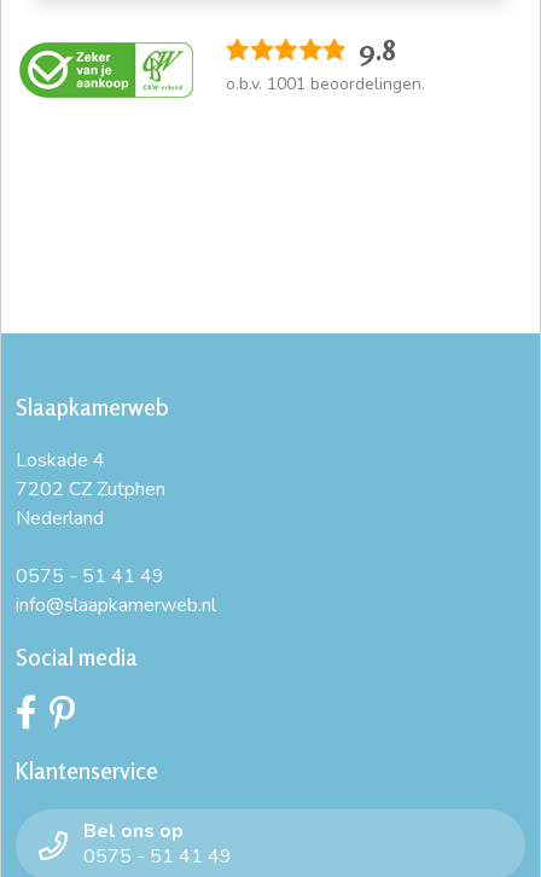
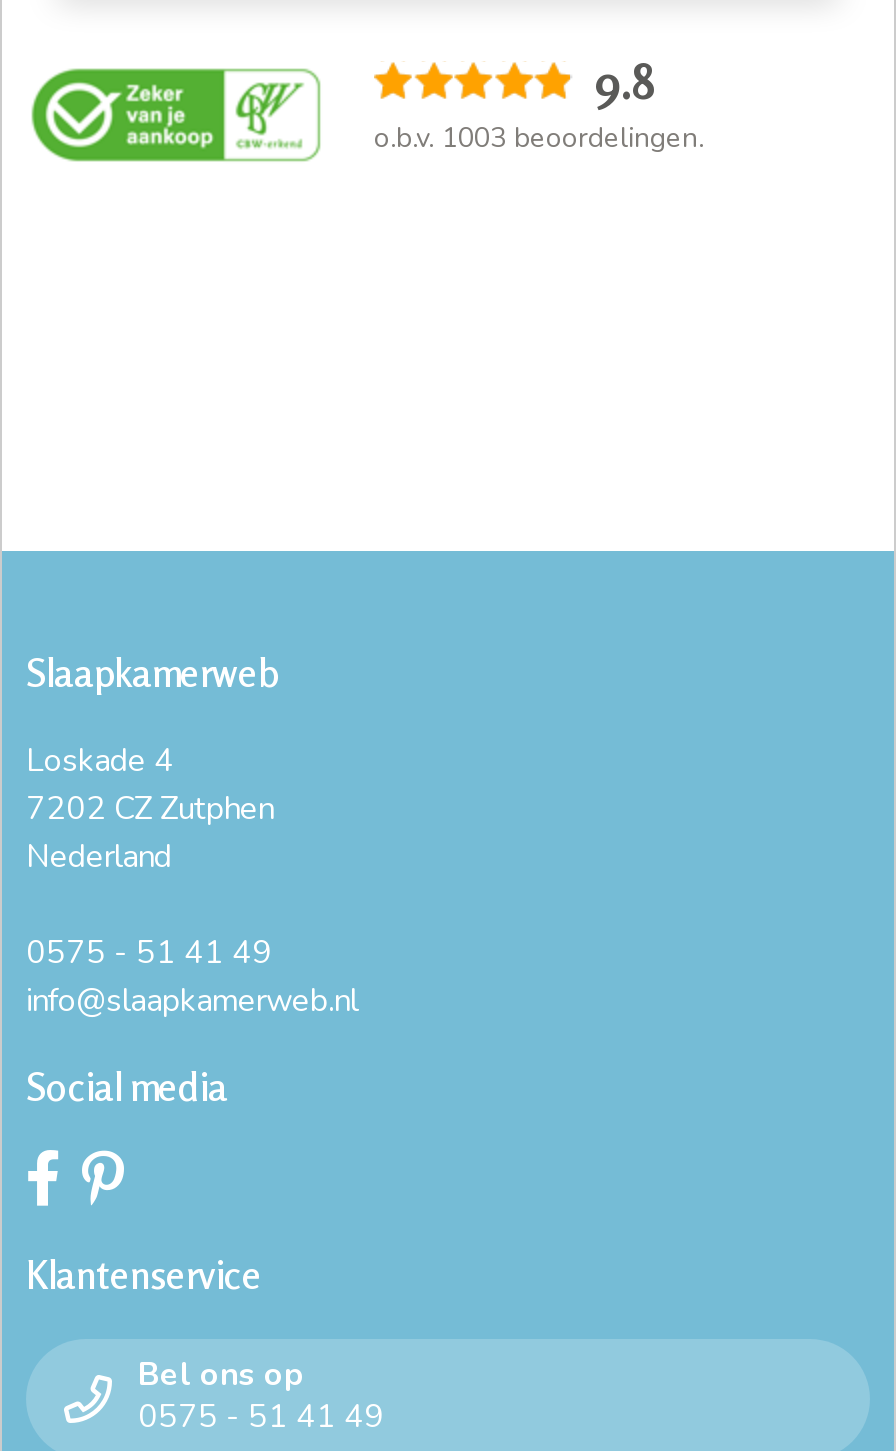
- o.b.v. 1001 beoordelingen.
+ o.b.v. 1003 beoordelingen.
